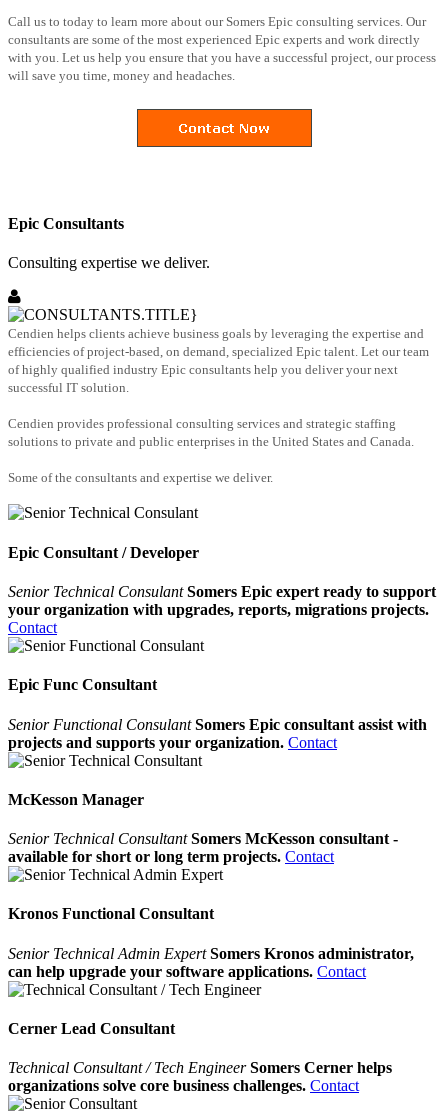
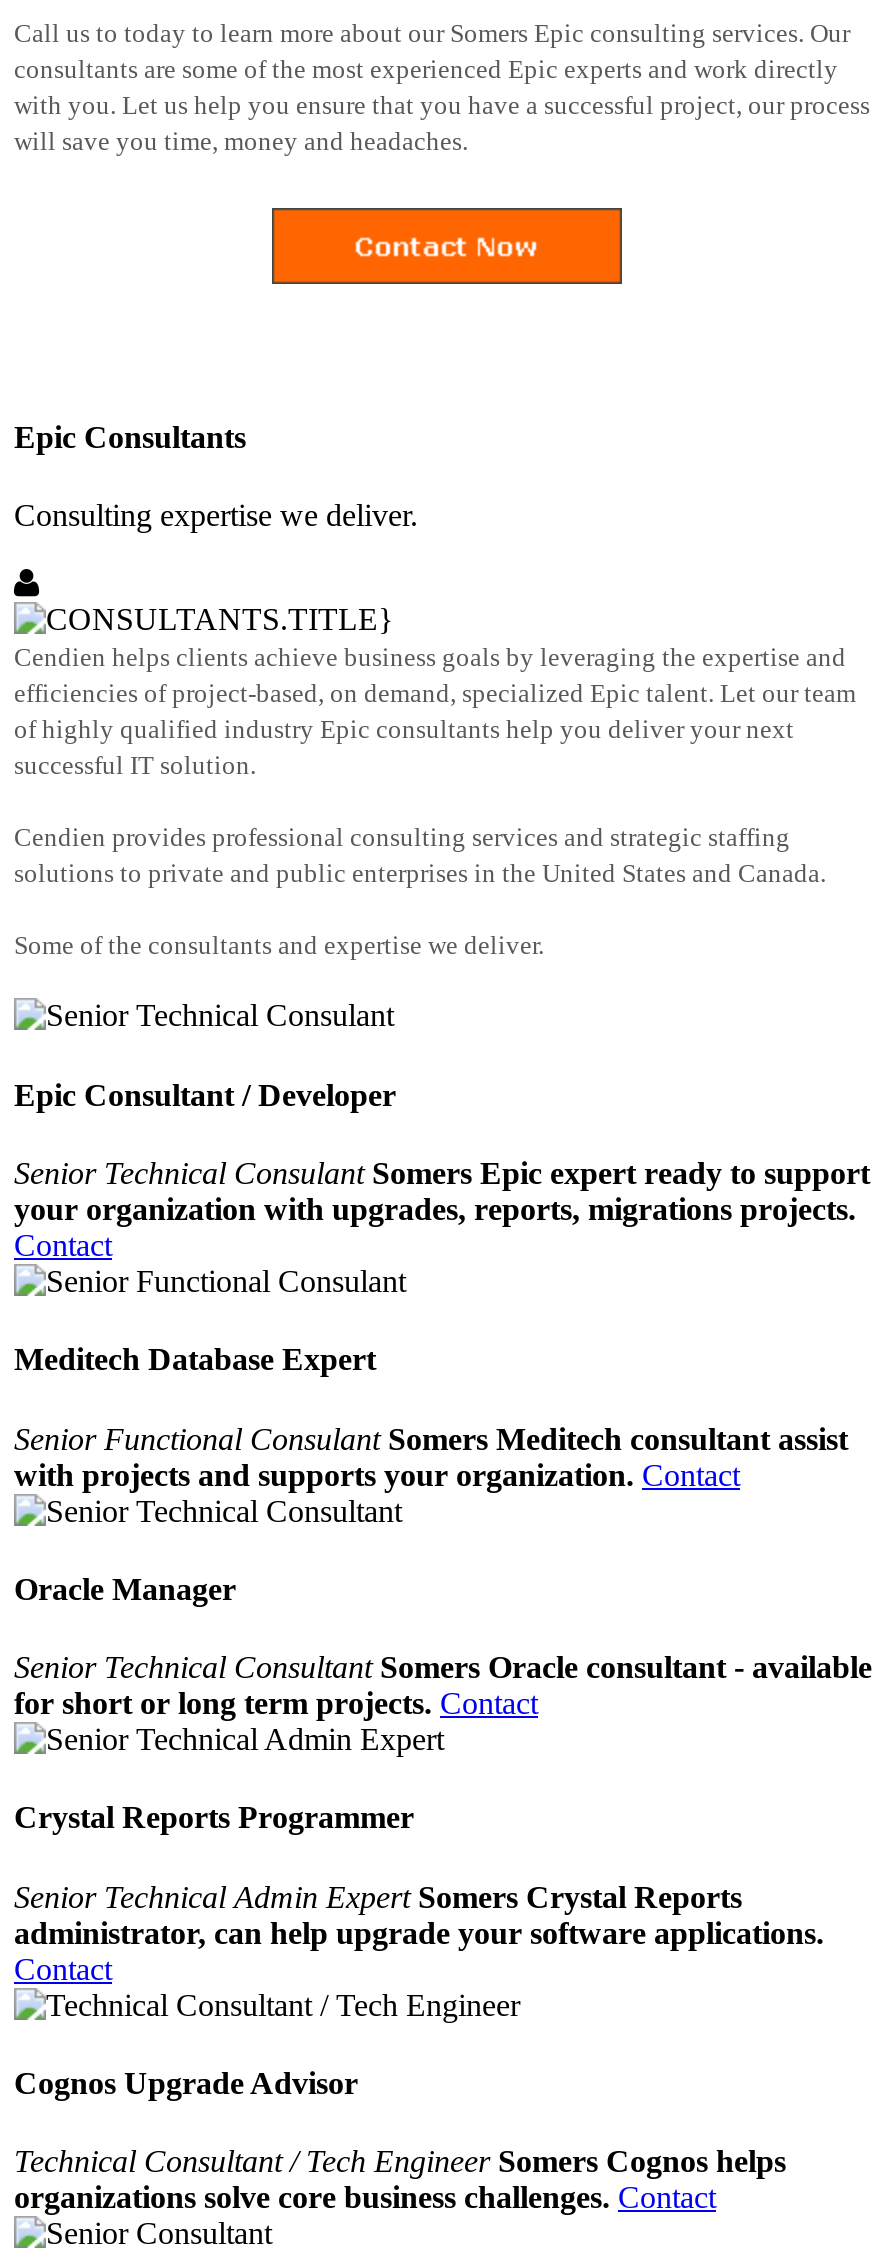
- Epic Func Consultant
+ Meditech Database Expert

- Senior Functional Consulant Somers Epic consultant assist with
- projects and supports your organization. Contact
+ Senior Functional Consulant Somers Meditech consultant assist
+ with projects and supports your organization. Contact

- McKesson Manager
+ Oracle Manager

- Senior Technical Consultant Somers McKesson consultant -
- available for short or long term projects. Contact
+ Senior Technical Consultant Somers Oracle consultant - available
+ for short or long term projects. Contact

- Kronos Functional Consultant
+ Crystal Reports Programmer

- Senior Technical Admin Expert Somers Kronos administrator,
- can help upgrade your software applications. Contact
+ Senior Technical Admin Expert Somers Crystal Reports
+ administrator, can help upgrade your software applications.
+ Contact

- Cerner Lead Consultant
+ Cognos Upgrade Advisor

- Technical Consultant / Tech Engineer Somers Cerner helps
+ Technical Consultant / Tech Engineer Somers Cognos helps
